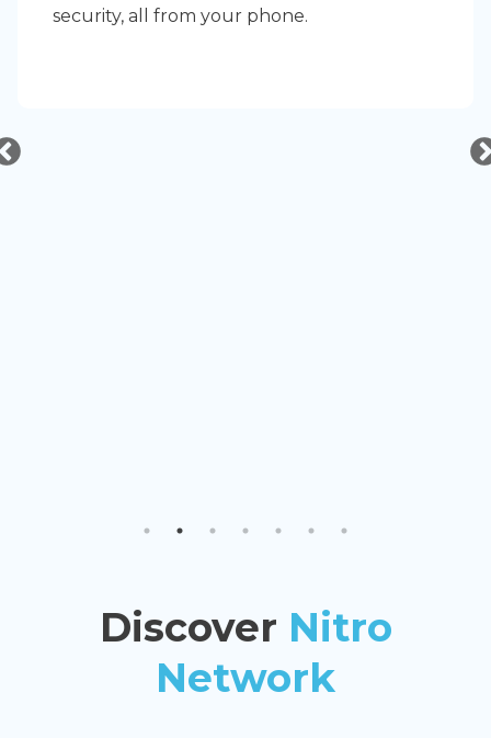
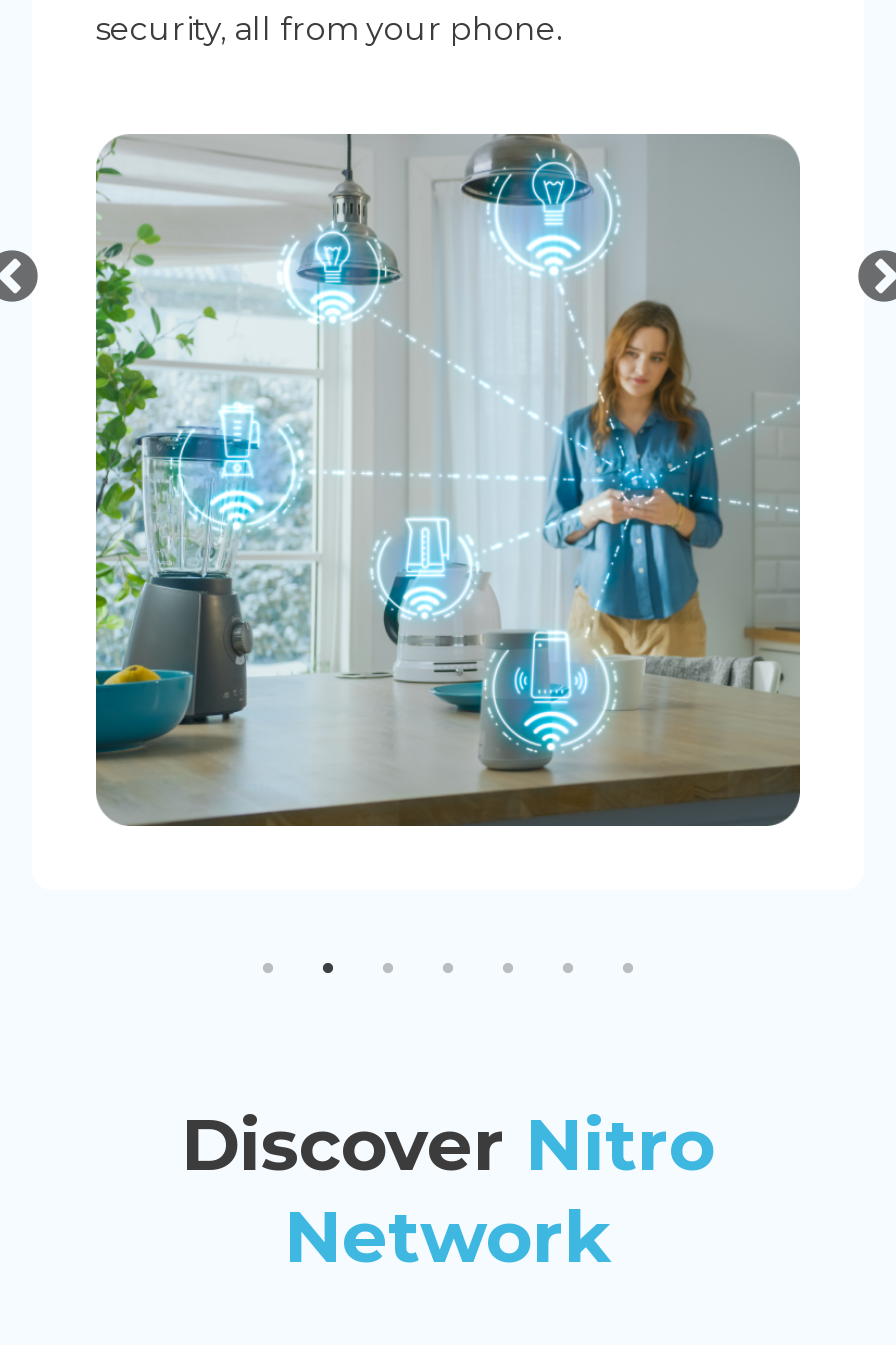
+ [image]
